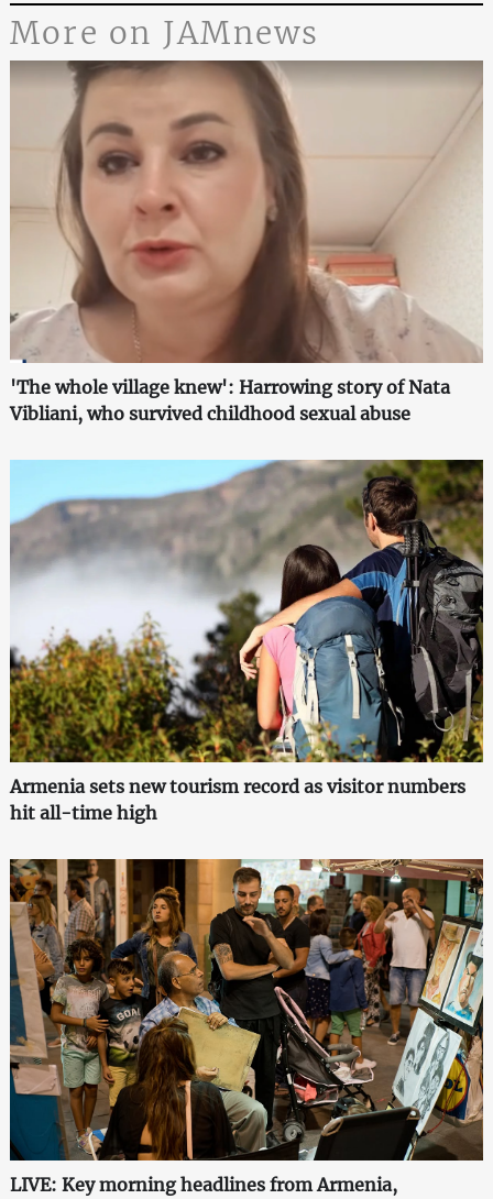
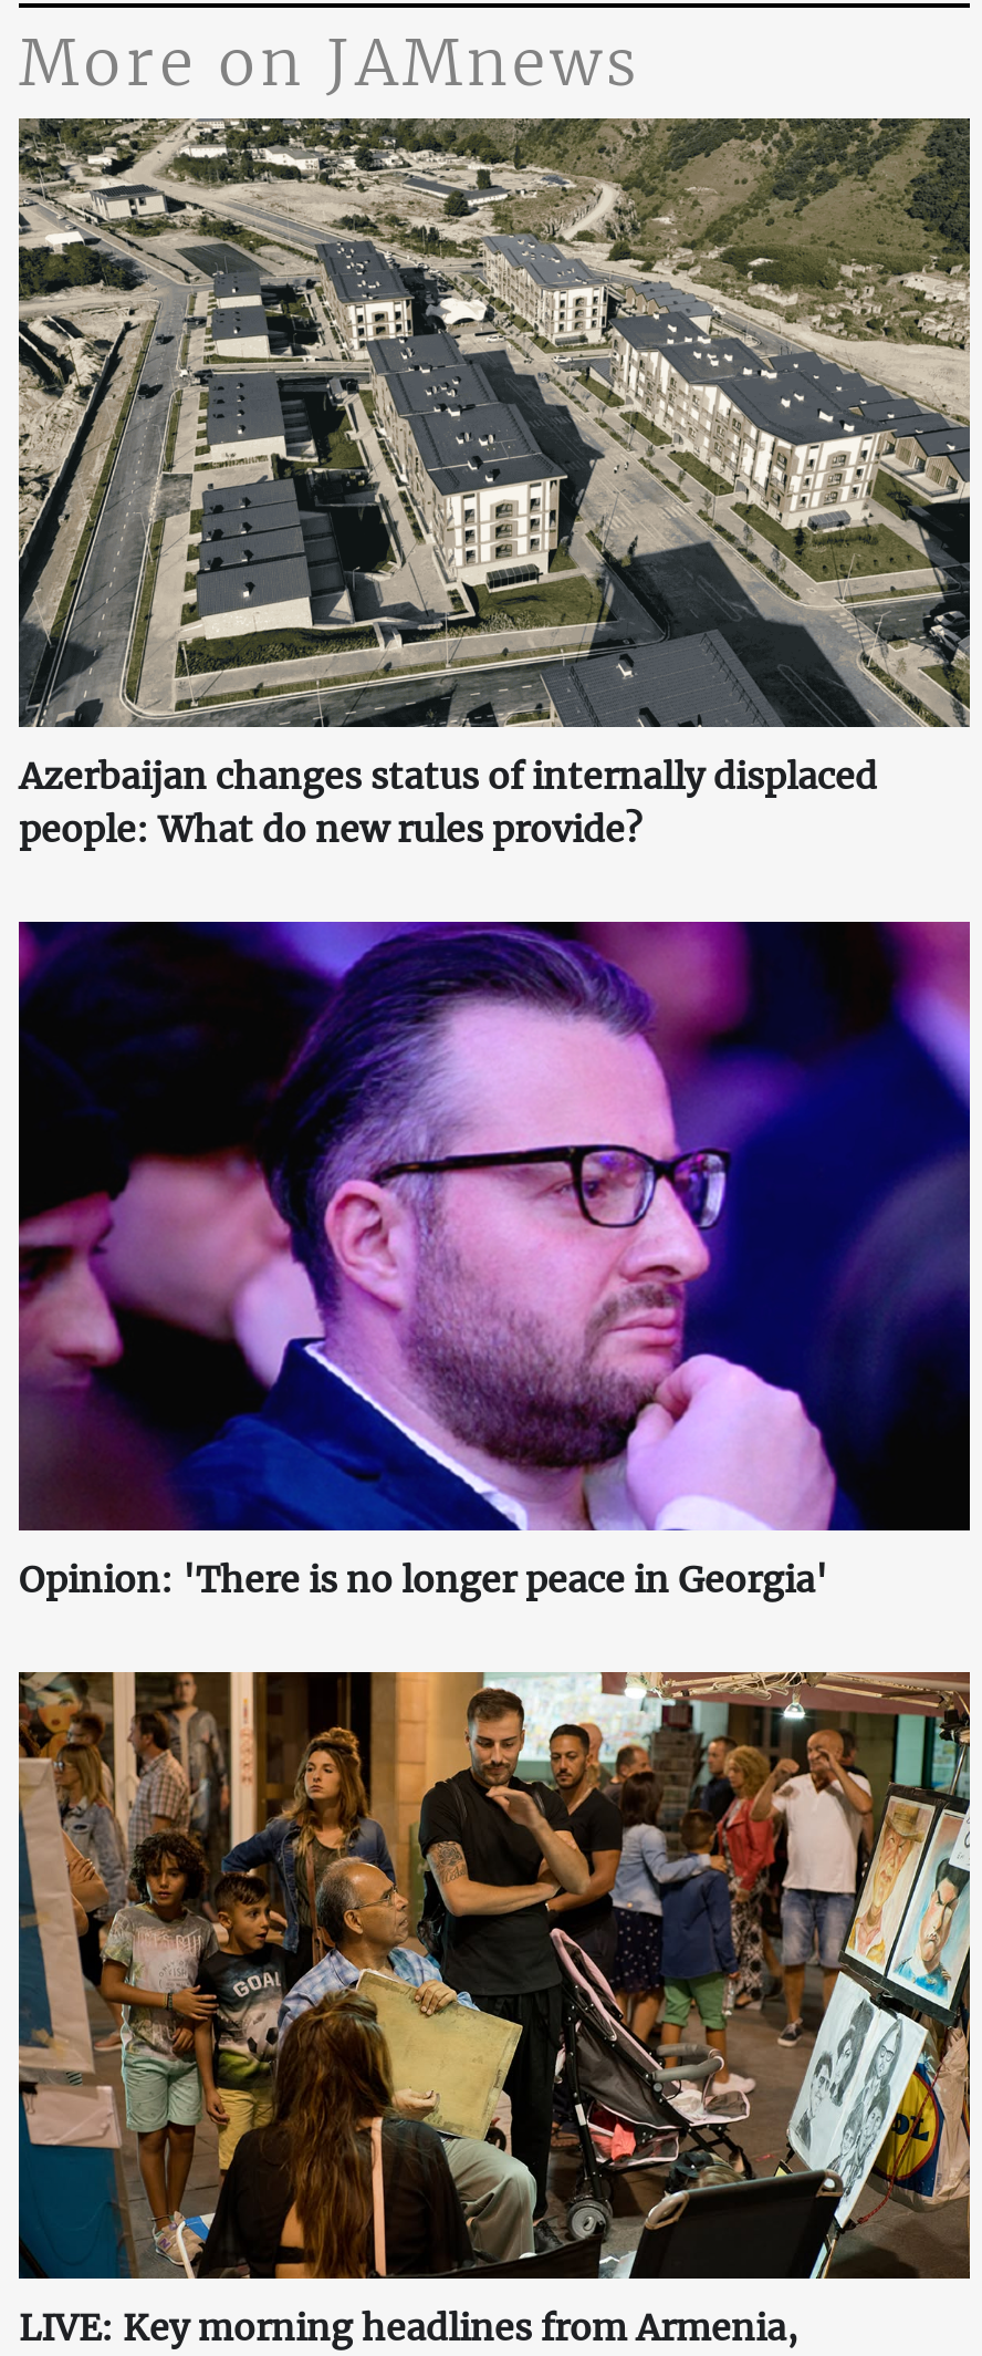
- [image]
- 'The whole village knew': Harrowing story of Nata
- Vibliani, who survived childhood sexual abuse
+ [image]
+ Azerbaijan changes status of internally displaced
+ people: What do new rules provide?

- [image]
- Armenia sets new tourism record as visitor numbers
- hit all-time high
+ [image]
+ Opinion: 'There is no longer peace in Georgia'
